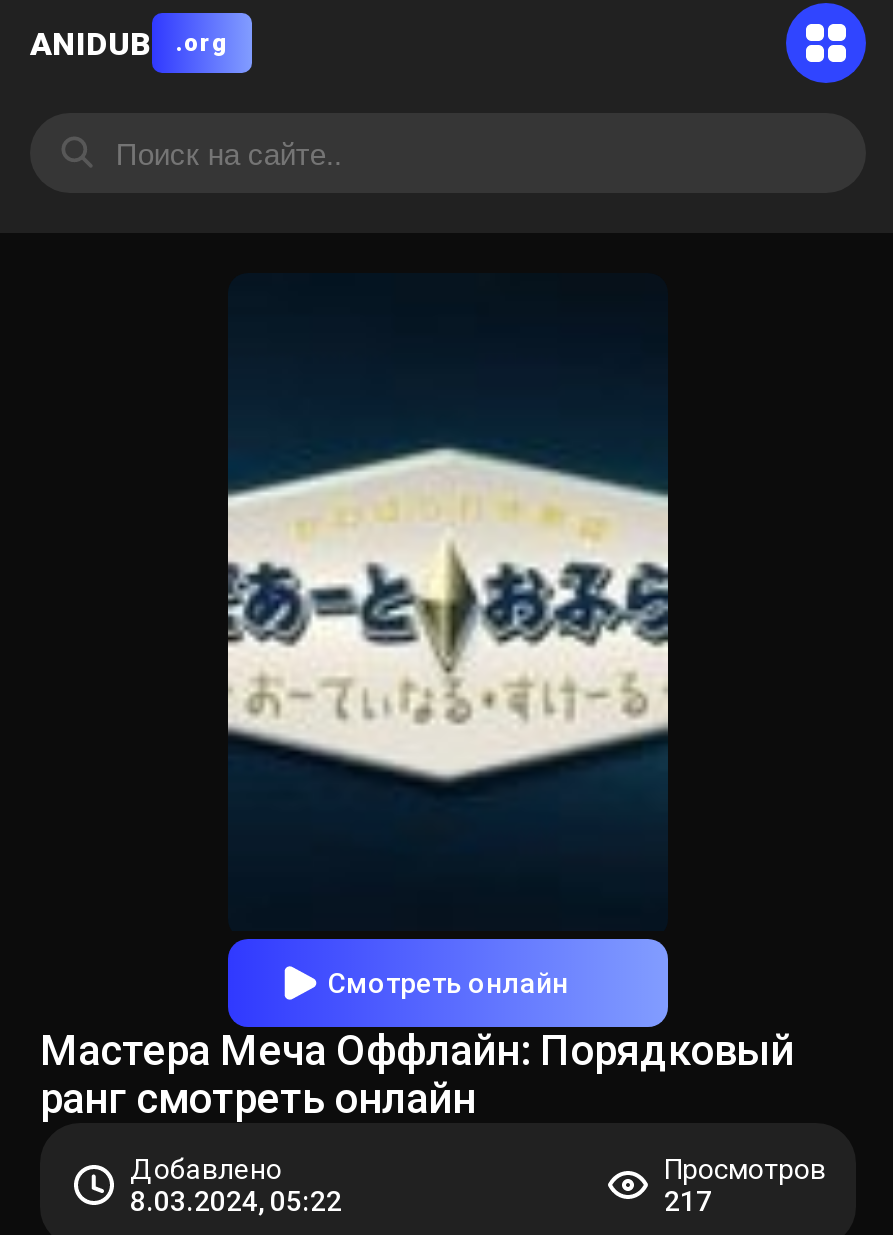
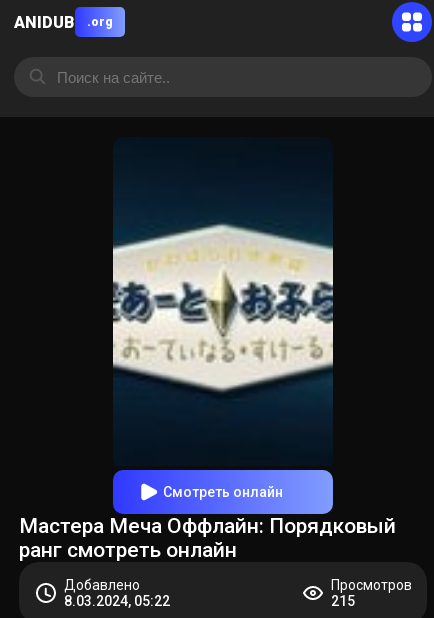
- 217
+ 215
